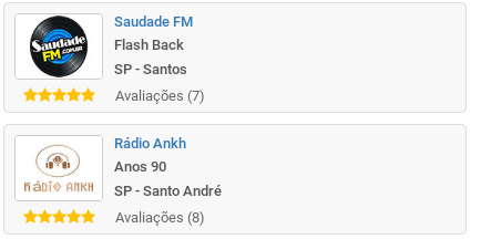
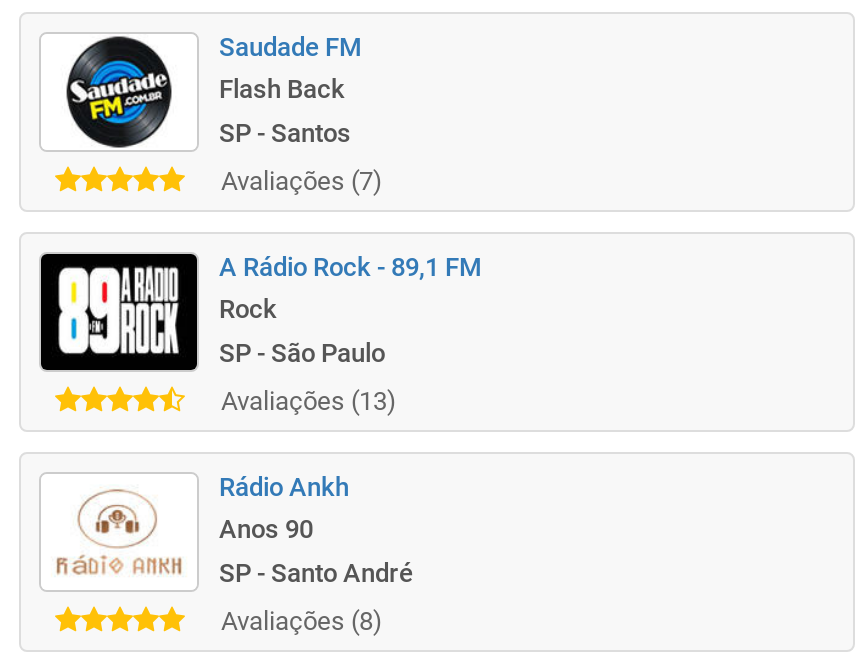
+ [image]
+ A Rádio Rock - 89,1 FM
+ Rock
+ SP - São Paulo
+ Avaliações (13)
